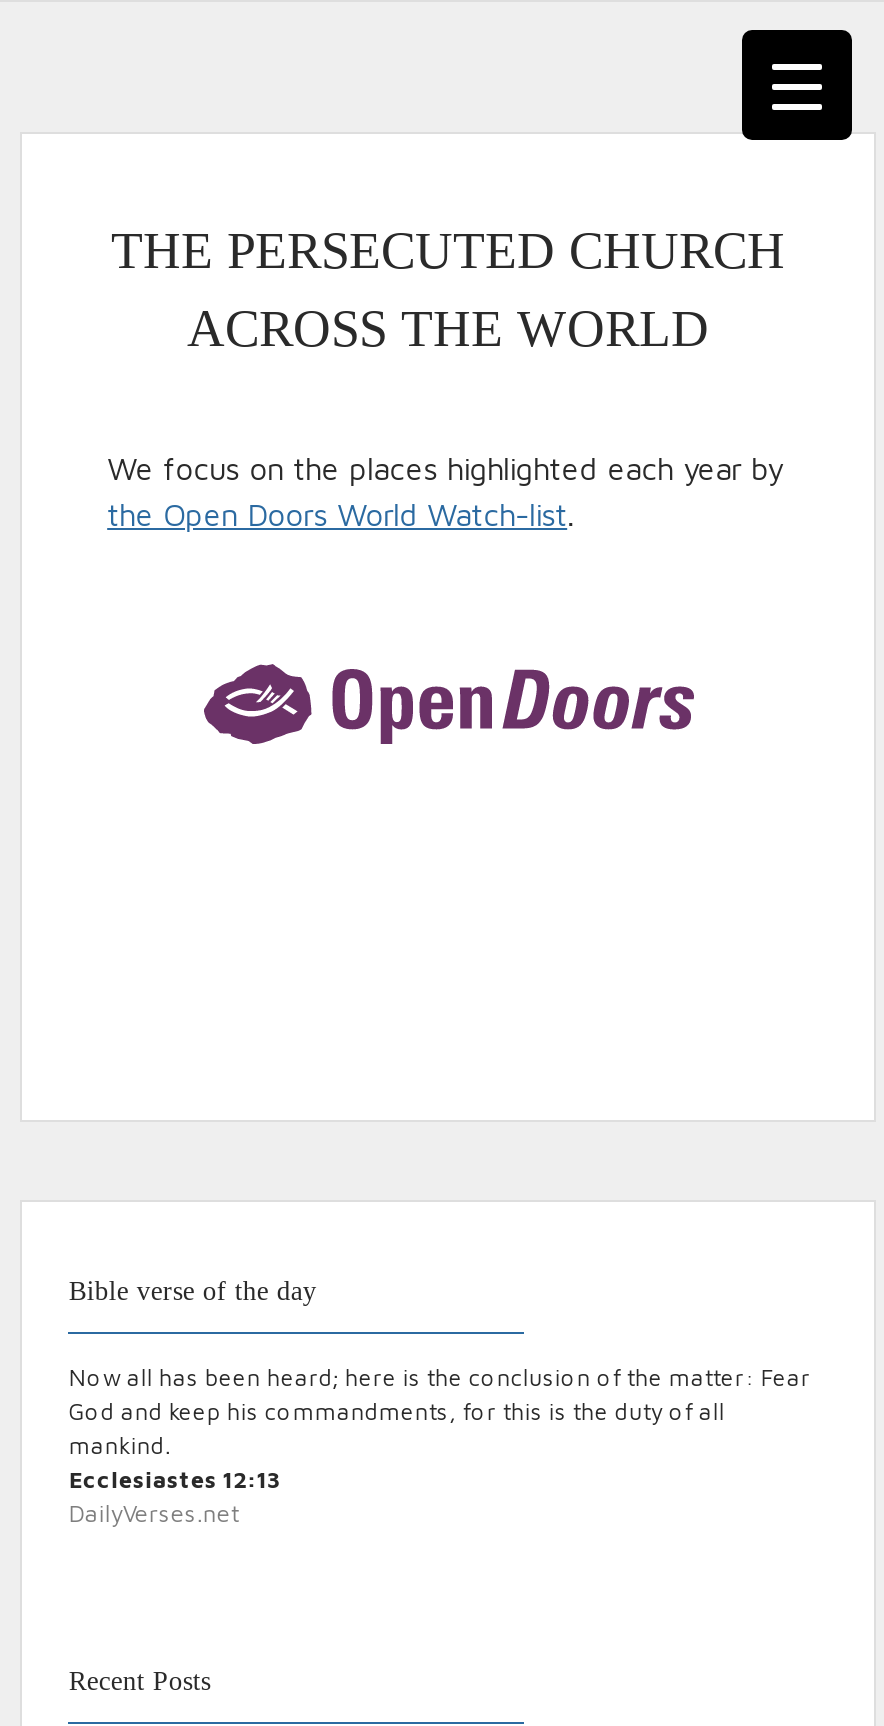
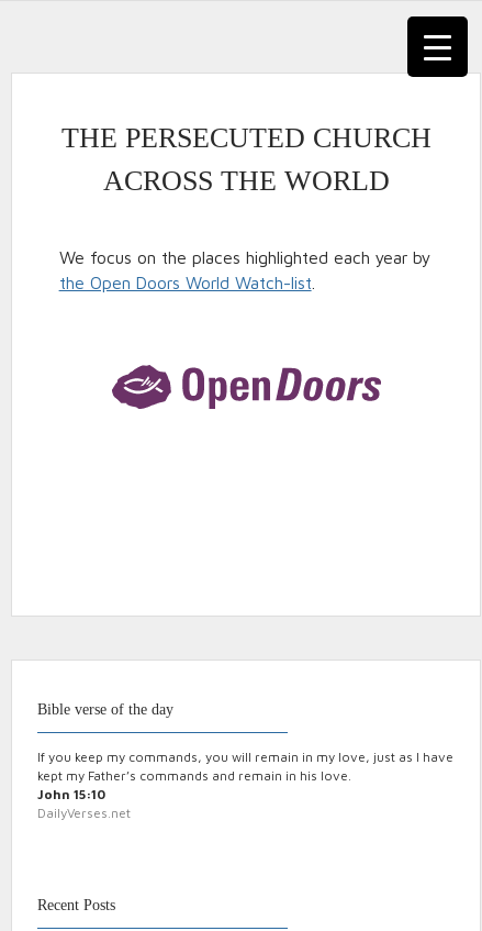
- Now all has been heard; here is the conclusion of the matter: Fear
- God and keep his commandments, for this is the duty of all
- mankind.
- Ecclesiastes 12:13
+ If you keep my commands, you will remain in my love, just as I have
+ kept my Father’s commands and remain in his love.
+ John 15:10
